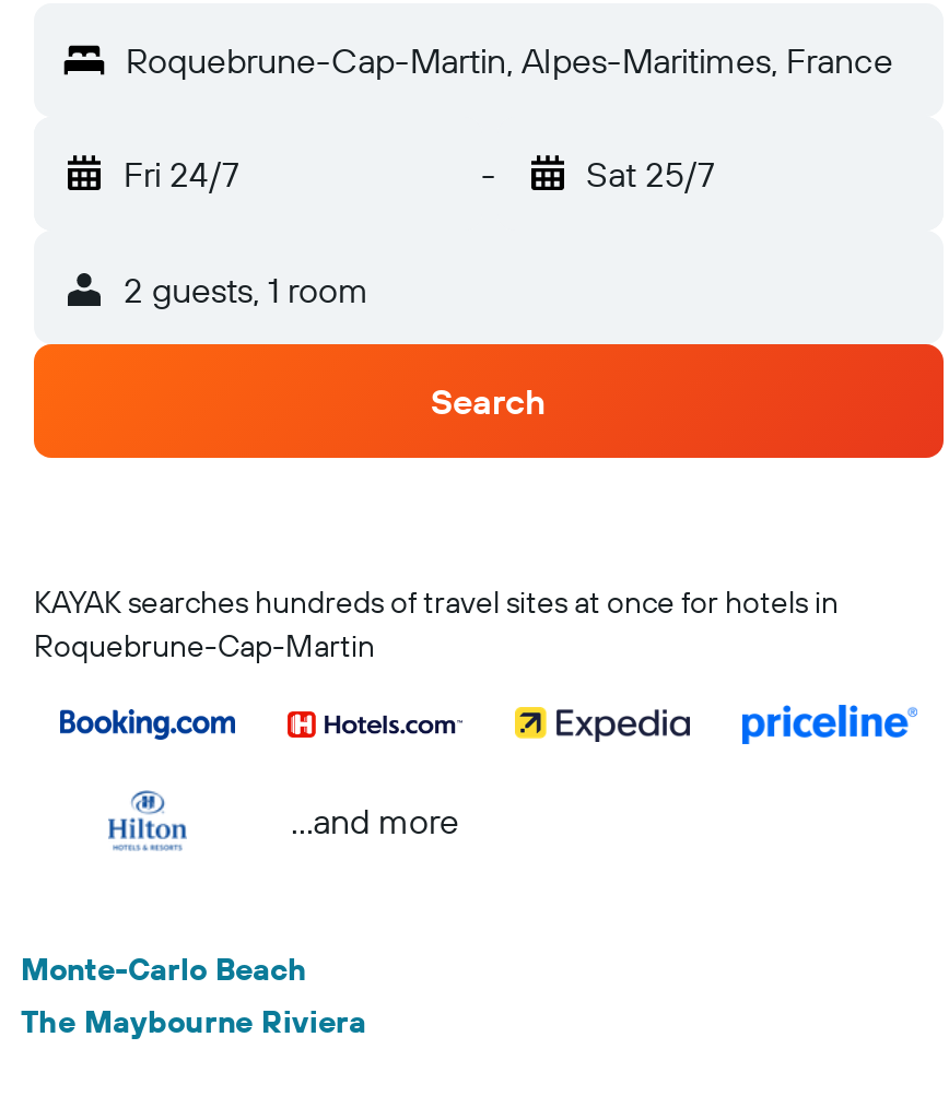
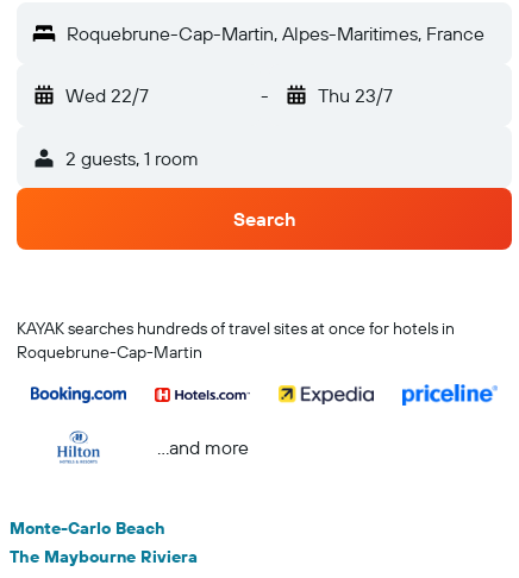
- Fri 24/7
+ Wed 22/7

- Sat 25/7
+ Thu 23/7
